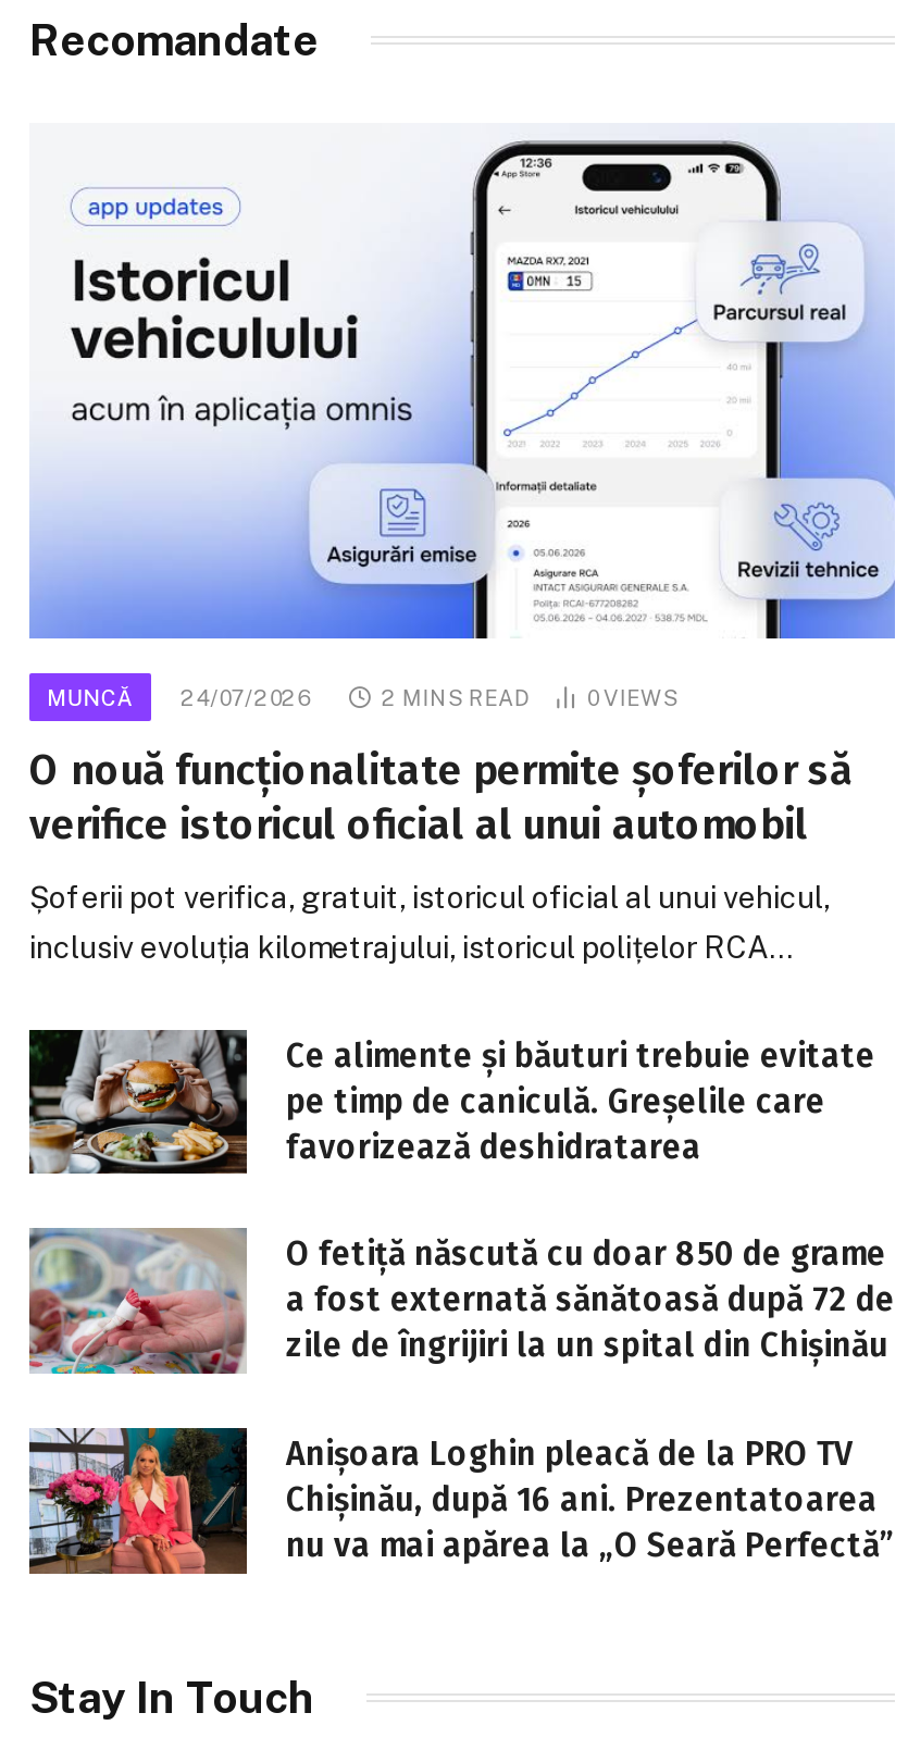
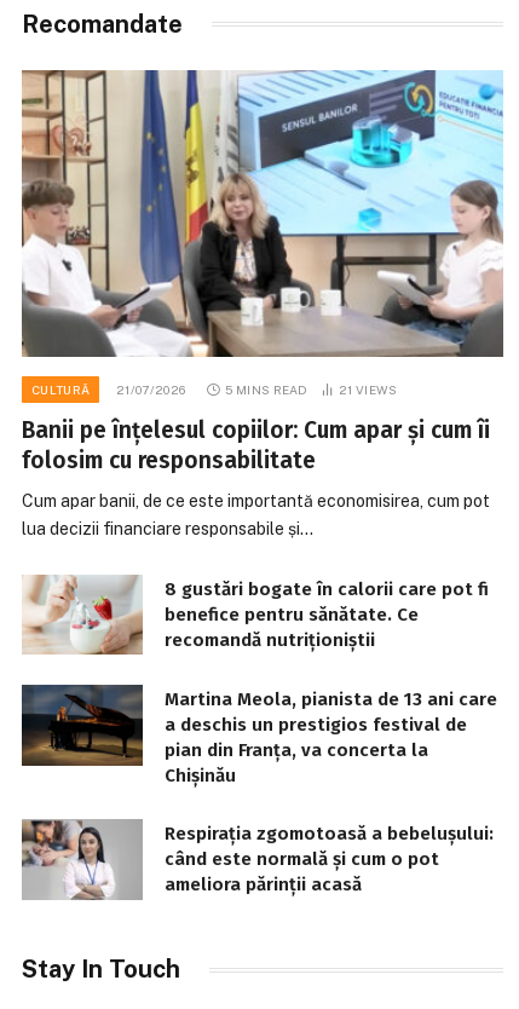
- [image]
- MUNCĂ
- 24/07/2026
- 2 MINS READ
- 0VIEWS
+ [image]
+ CULTURĂ
+ 21/07/2026
+ 5 MINS READ
+ 21VIEWS

- O nouă funcționalitate permite șoferilor să
- verifice istoricul oficial al unui automobil
+ Banii pe înțelesul copiilor: Cum apar și cum îi
+ folosim cu responsabilitate

- Șoferii pot verifica, gratuit, istoricul oficial al unui vehicul,
- inclusiv evoluția kilometrajului, istoricul polițelor RCA…
+ Cum apar banii, de ce este importantă economisirea, cum pot
+ lua decizii financiare responsabile și…

- [image]
- Ce alimente și băuturi trebuie evitate
- pe timp de caniculă. Greșelile care
- favorizează deshidratarea
+ [image]
+ 8 gustări bogate în calorii care pot fi
+ benefice pentru sănătate. Ce
+ recomandă nutriționiștii

- [image]
- O fetiță născută cu doar 850 de grame
- a fost externată sănătoasă după 72 de
- zile de îngrijiri la un spital din Chișinău
+ [image]
+ Martina Meola, pianista de 13 ani care
+ a deschis un prestigios festival de
+ pian din Franța, va concerta la
+ Chișinău

- [image]
- Anișoara Loghin pleacă de la PRO TV
- Chișinău, după 16 ani. Prezentatoarea
- nu va mai apărea la „O Seară Perfectă”
+ [image]
+ Respirația zgomotoasă a bebelușului:
+ când este normală și cum o pot
+ ameliora părinții acasă
